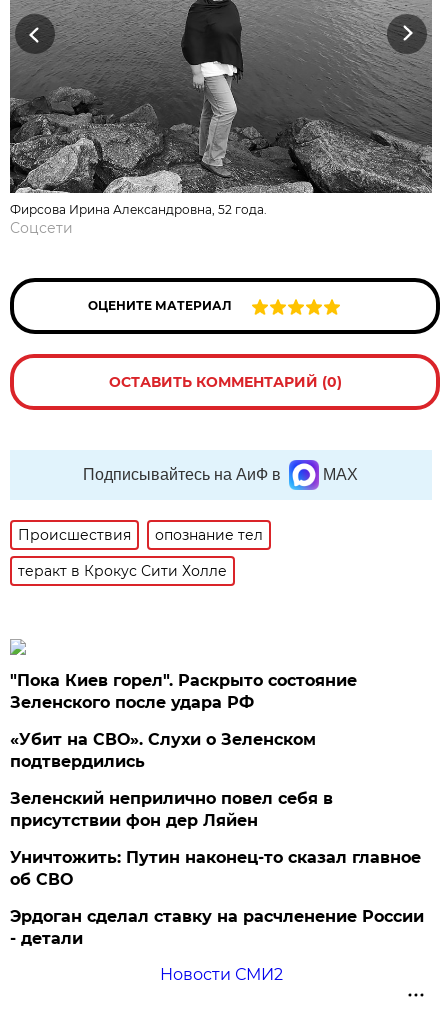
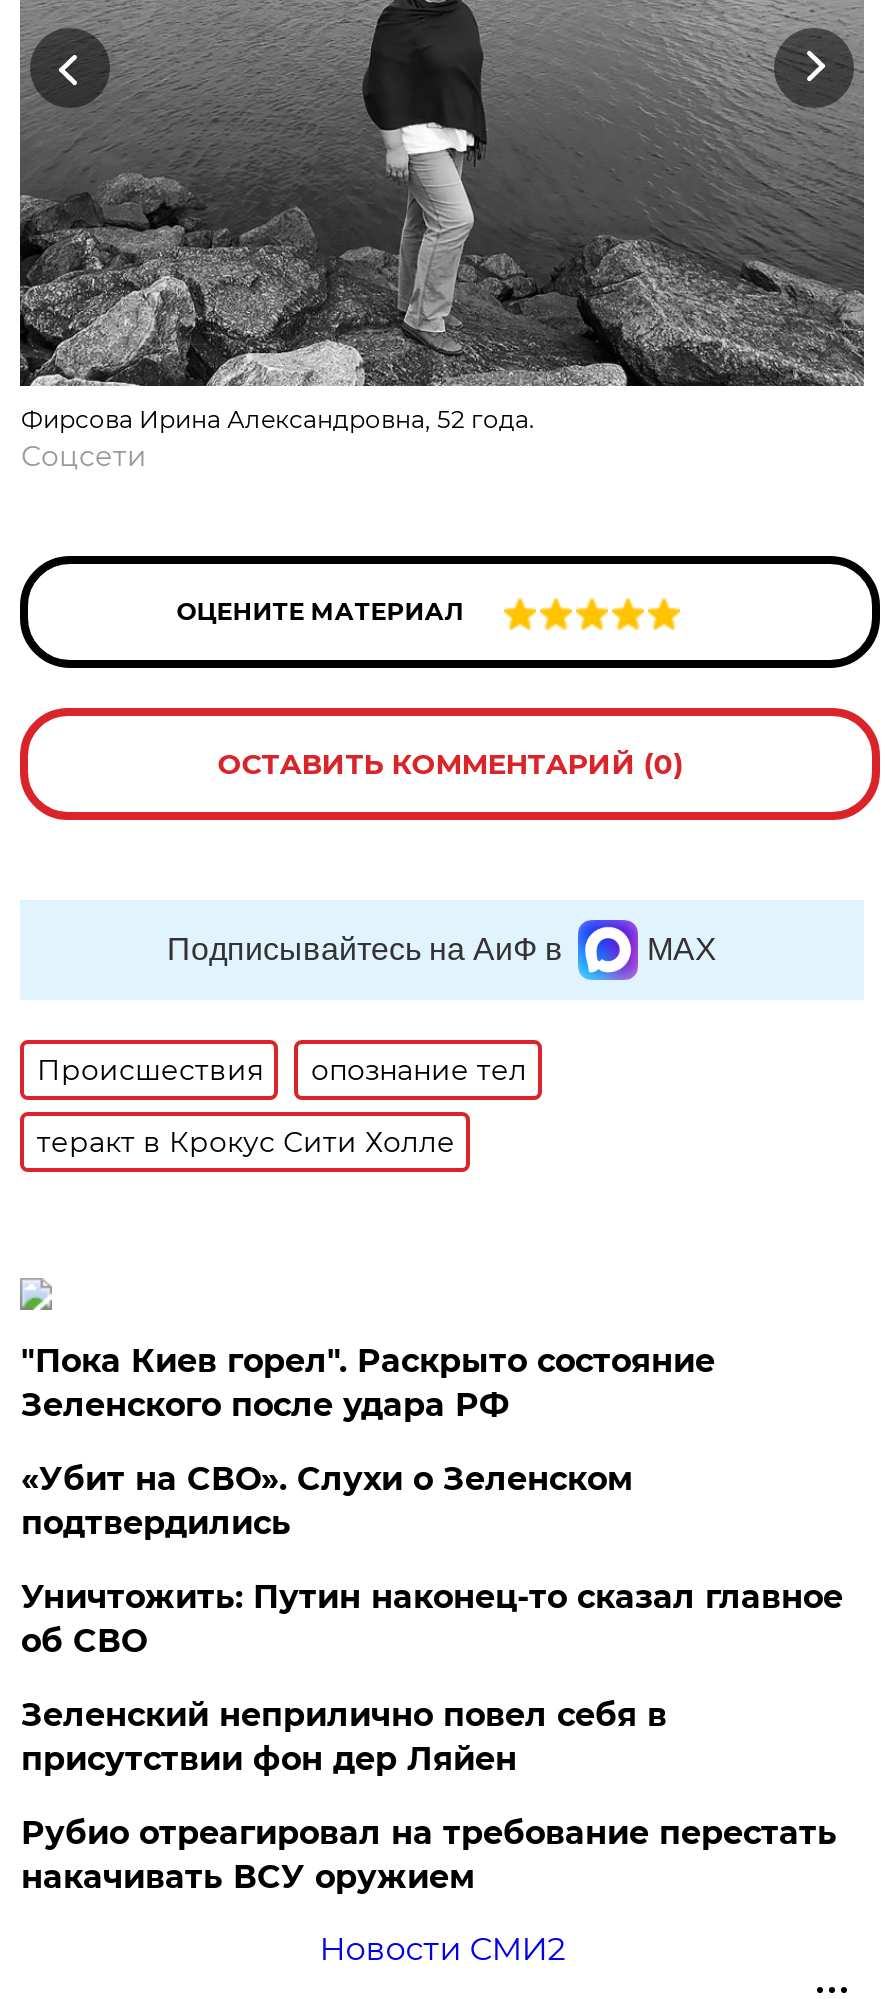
moved down: Зеленский неприлично повел cебя в | присутствии фон дер Ляйен

moved up: Уничтожить: Путин наконец-то сказал главное | об СВО

- Эрдоган сделал ставку на расчленение России
- - детали
+ Рубио отреагировал на требование перестать
+ накачивать ВСУ оружием
